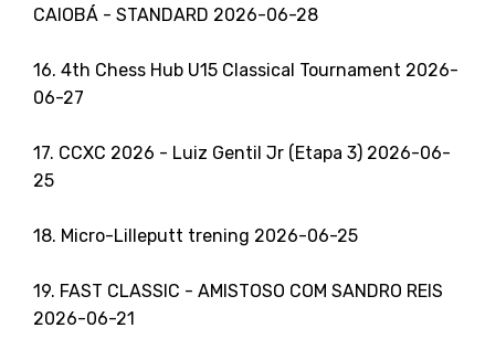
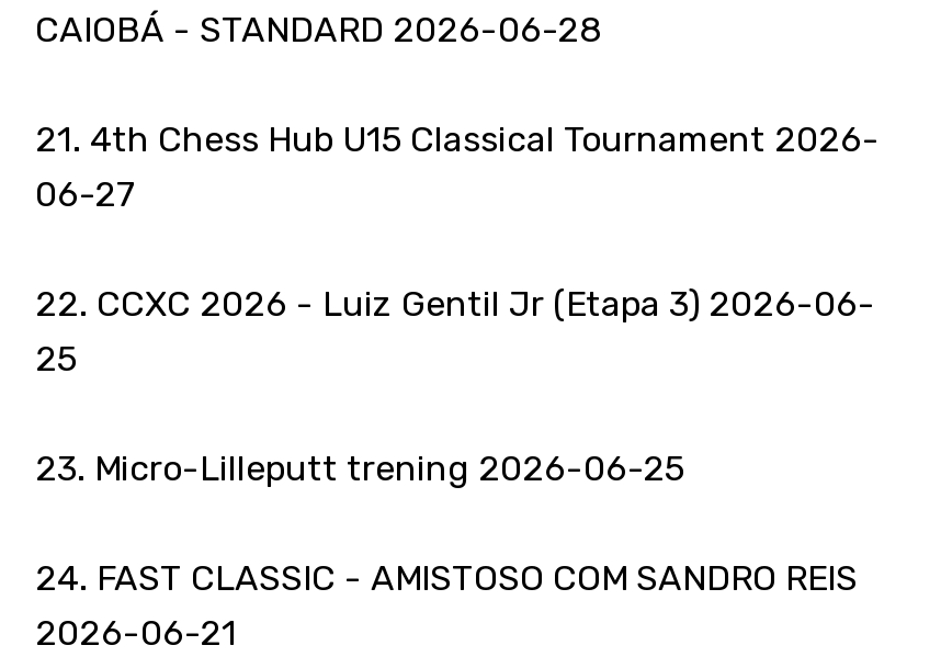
- 16. 4th Chess Hub U15 Classical Tournament 2026-
+ 21. 4th Chess Hub U15 Classical Tournament 2026-

- 17. CCXC 2026 - Luiz Gentil Jr (Etapa 3) 2026-06-
+ 22. CCXC 2026 - Luiz Gentil Jr (Etapa 3) 2026-06-

- 18. Micro-Lilleputt trening 2026-06-25
+ 23. Micro-Lilleputt trening 2026-06-25

- 19. FAST CLASSIC - AMISTOSO COM SANDRO REIS
+ 24. FAST CLASSIC - AMISTOSO COM SANDRO REIS
